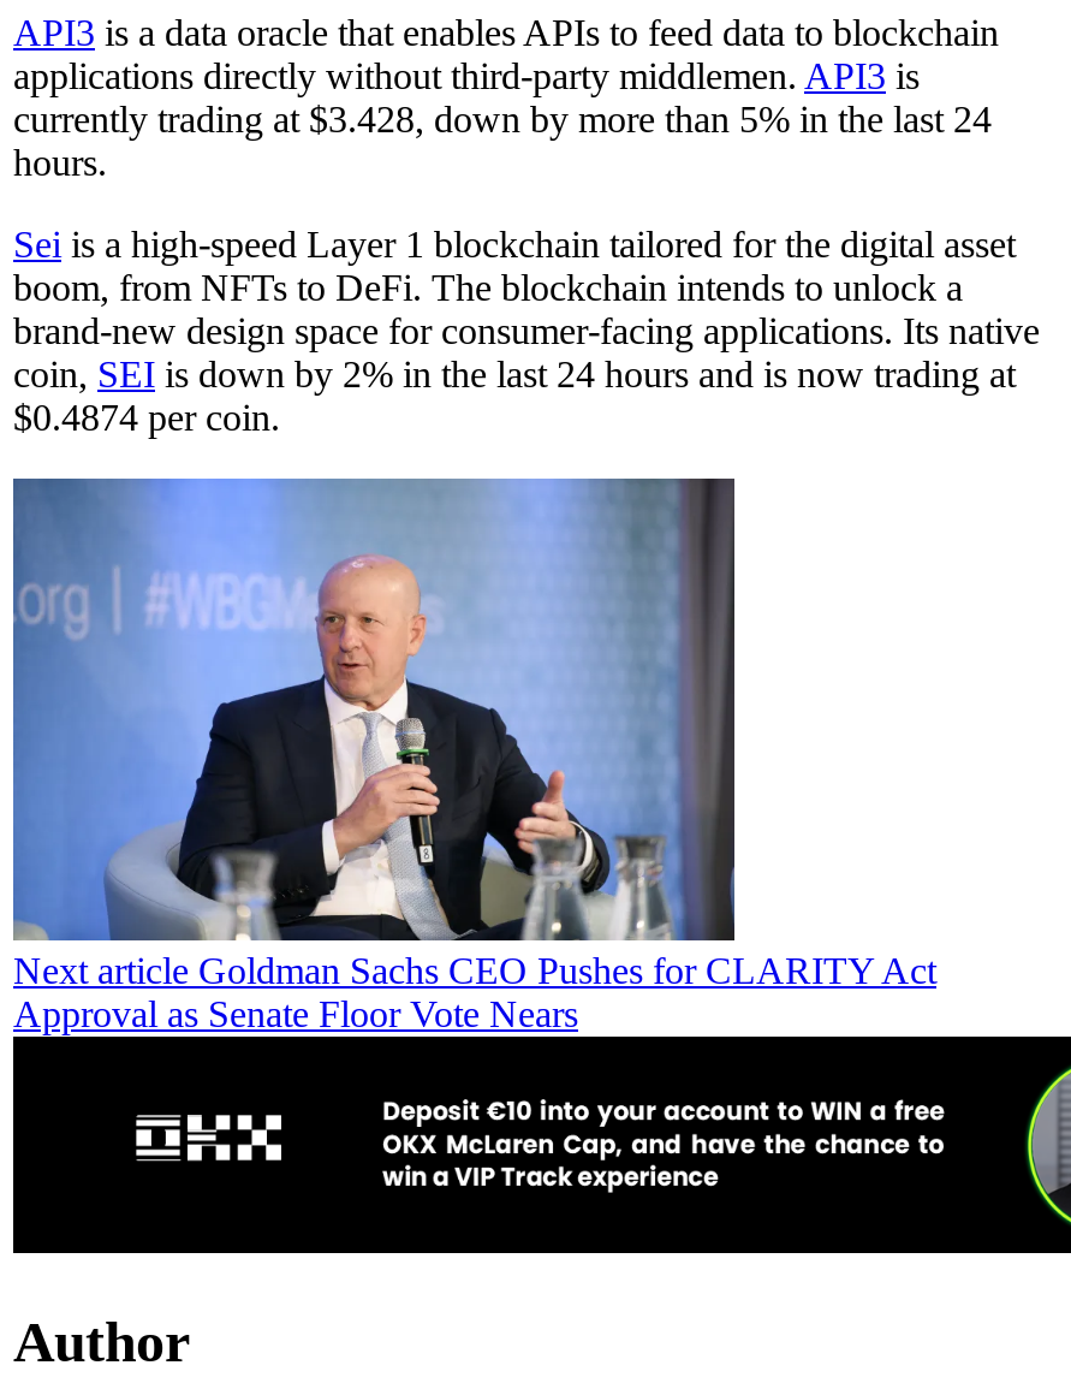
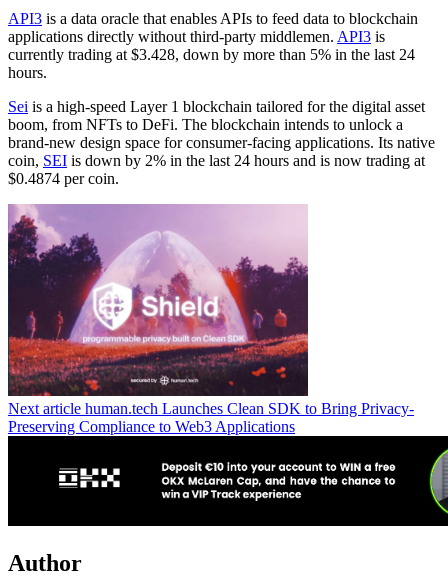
- [image]
- Next article Goldman Sachs CEO Pushes for CLARITY Act
- Approval as Senate Floor Vote Nears
+ [image]
+ Next article human.tech Launches Clean SDK to Bring Privacy-
+ Preserving Compliance to Web3 Applications
